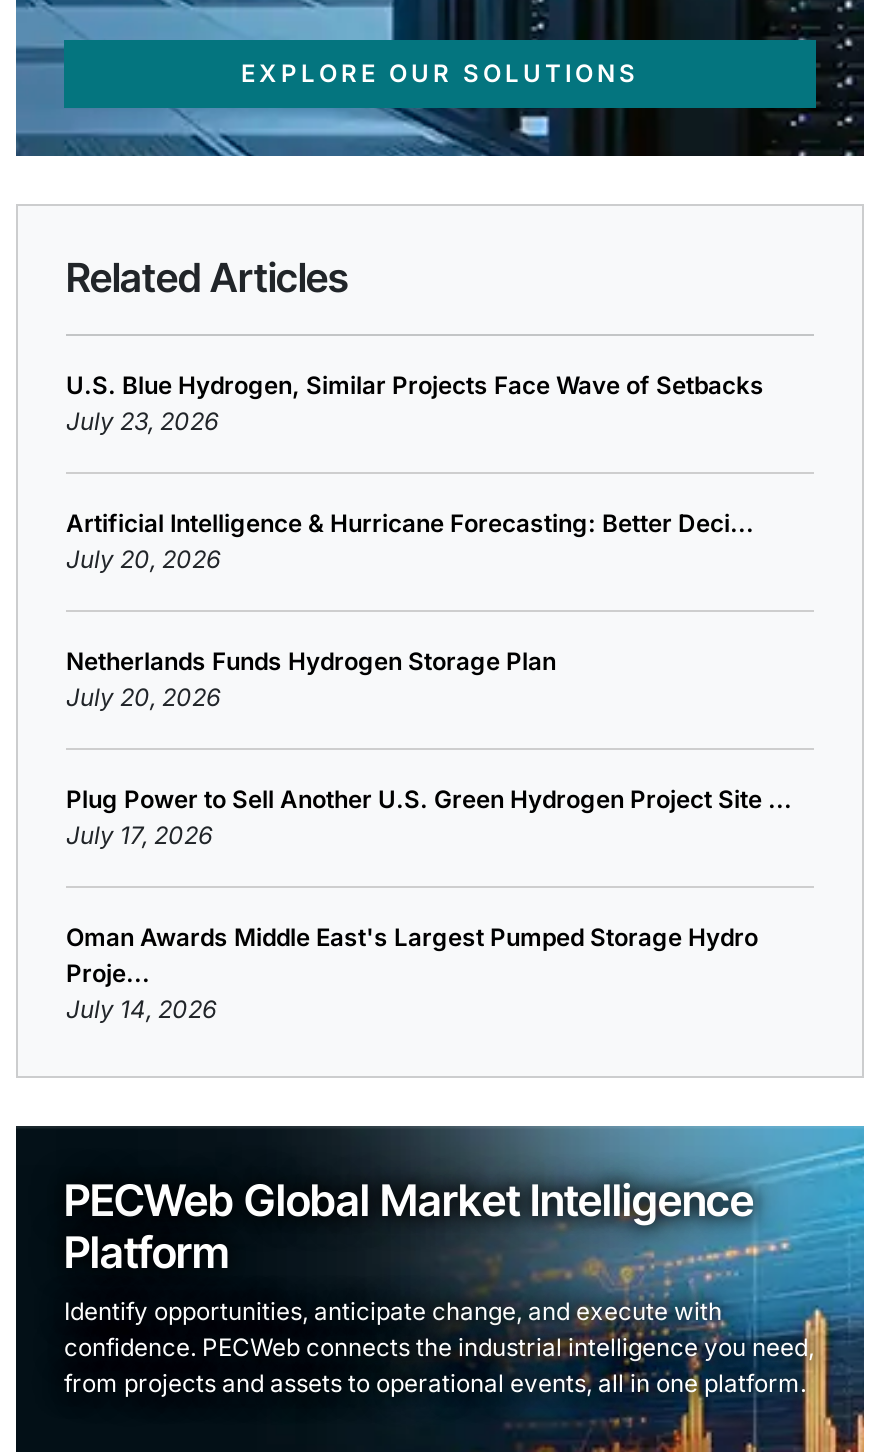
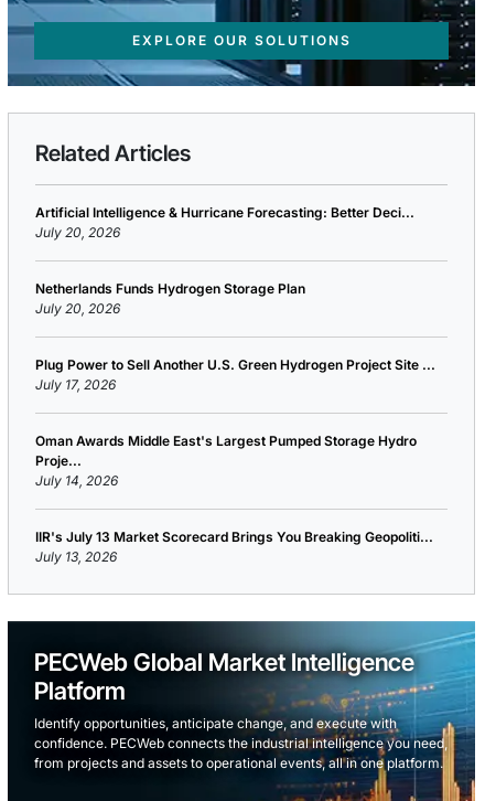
- U.S. Blue Hydrogen, Similar Projects Face Wave of Setbacks
- July 23, 2026

moved up: Artificial Intelligence & Hurricane Forecasting: Better Deci... | July 20, 2026 | Netherlands Funds Hydrogen Storage Plan | ... | Proje... | July 14, 2026

+ IIR's July 13 Market Scorecard Brings You Breaking Geopoliti...
+ July 13, 2026
